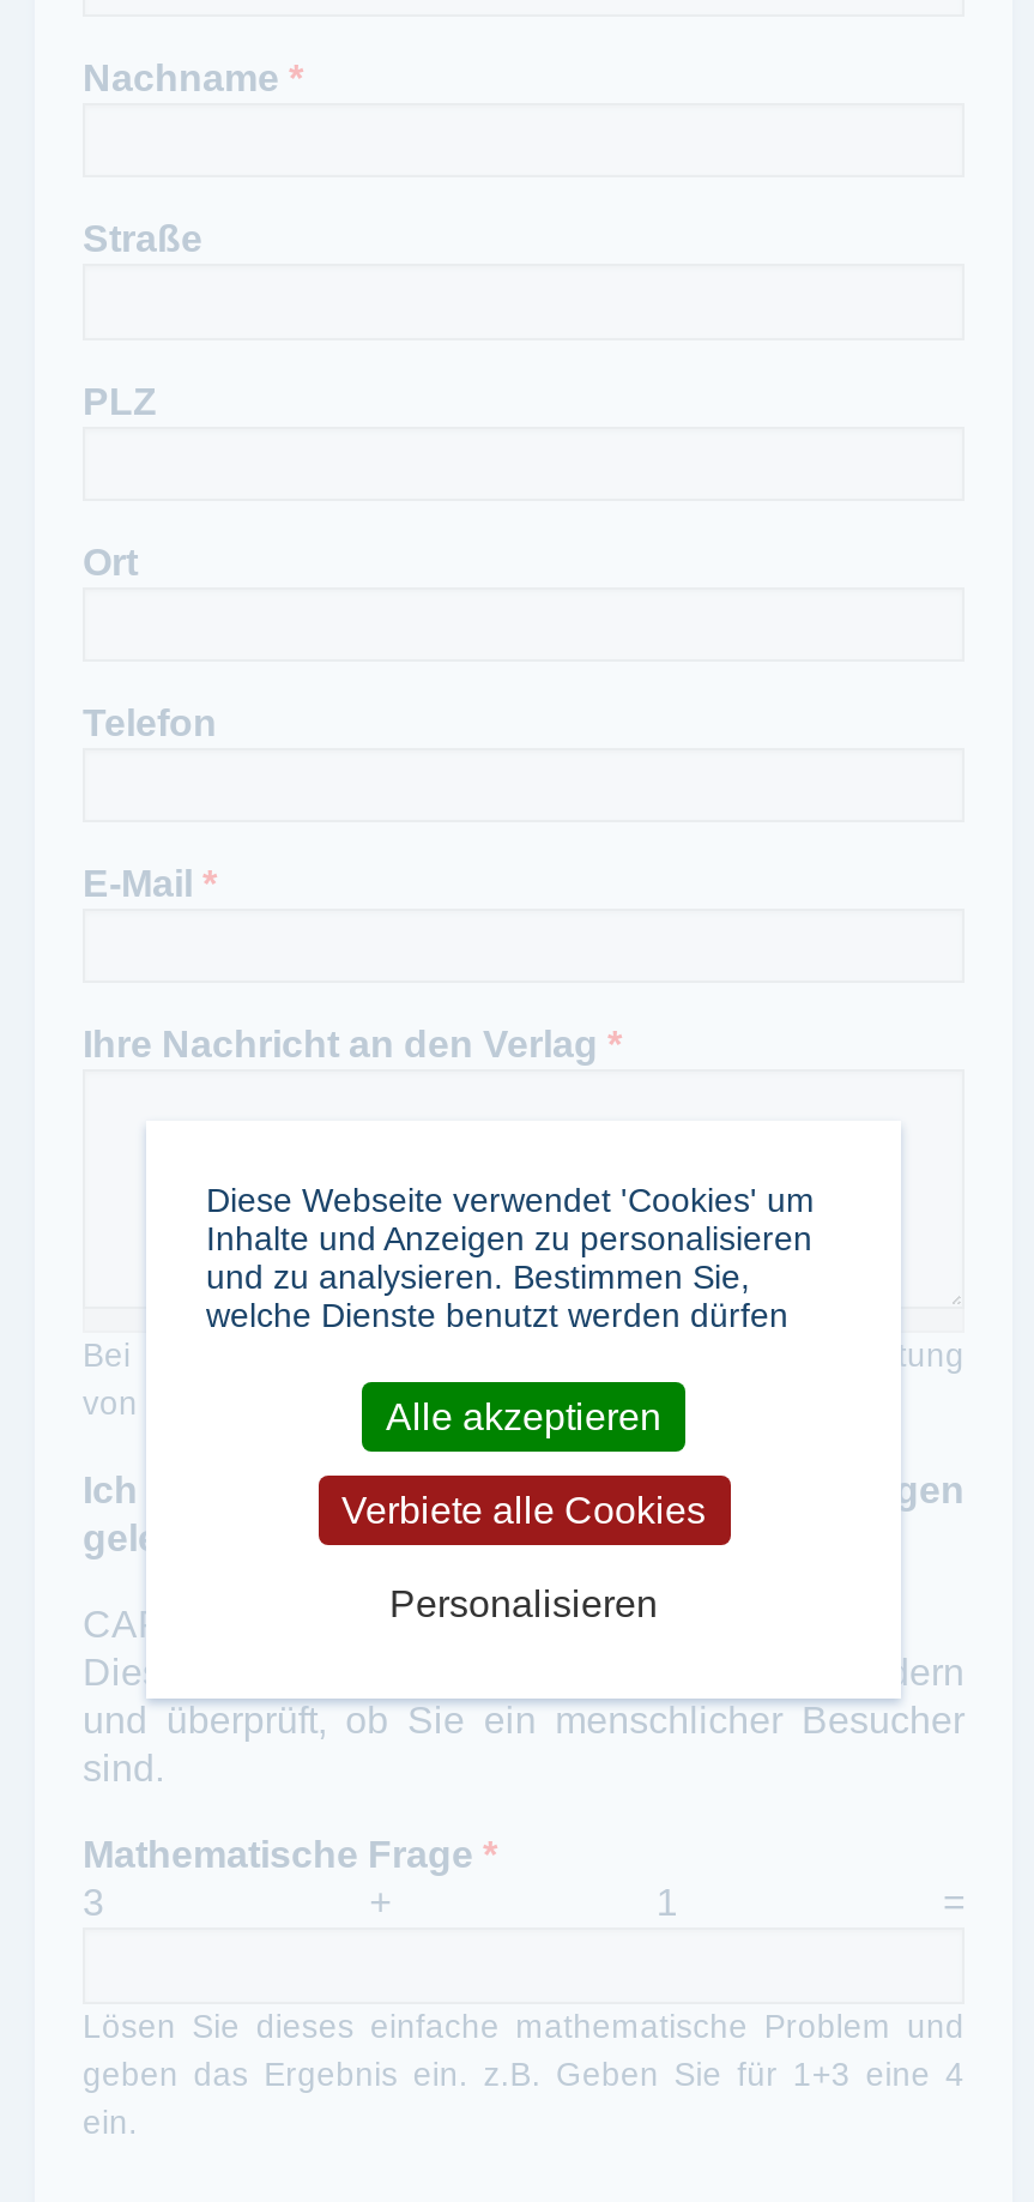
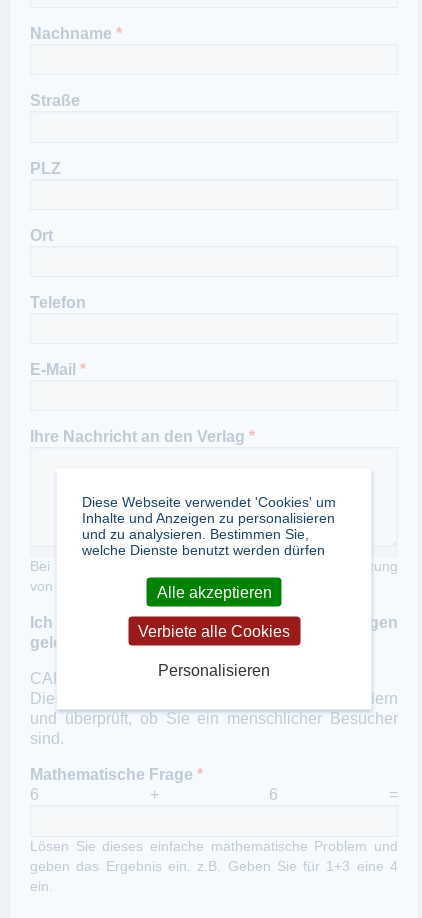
- 3 + 1 =
+ 6 + 6 =
